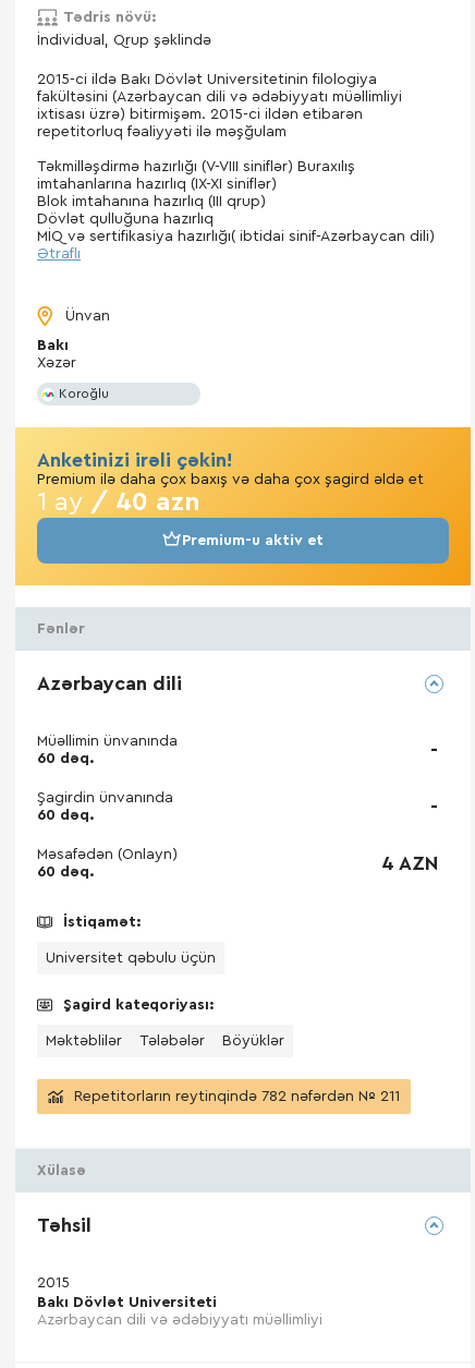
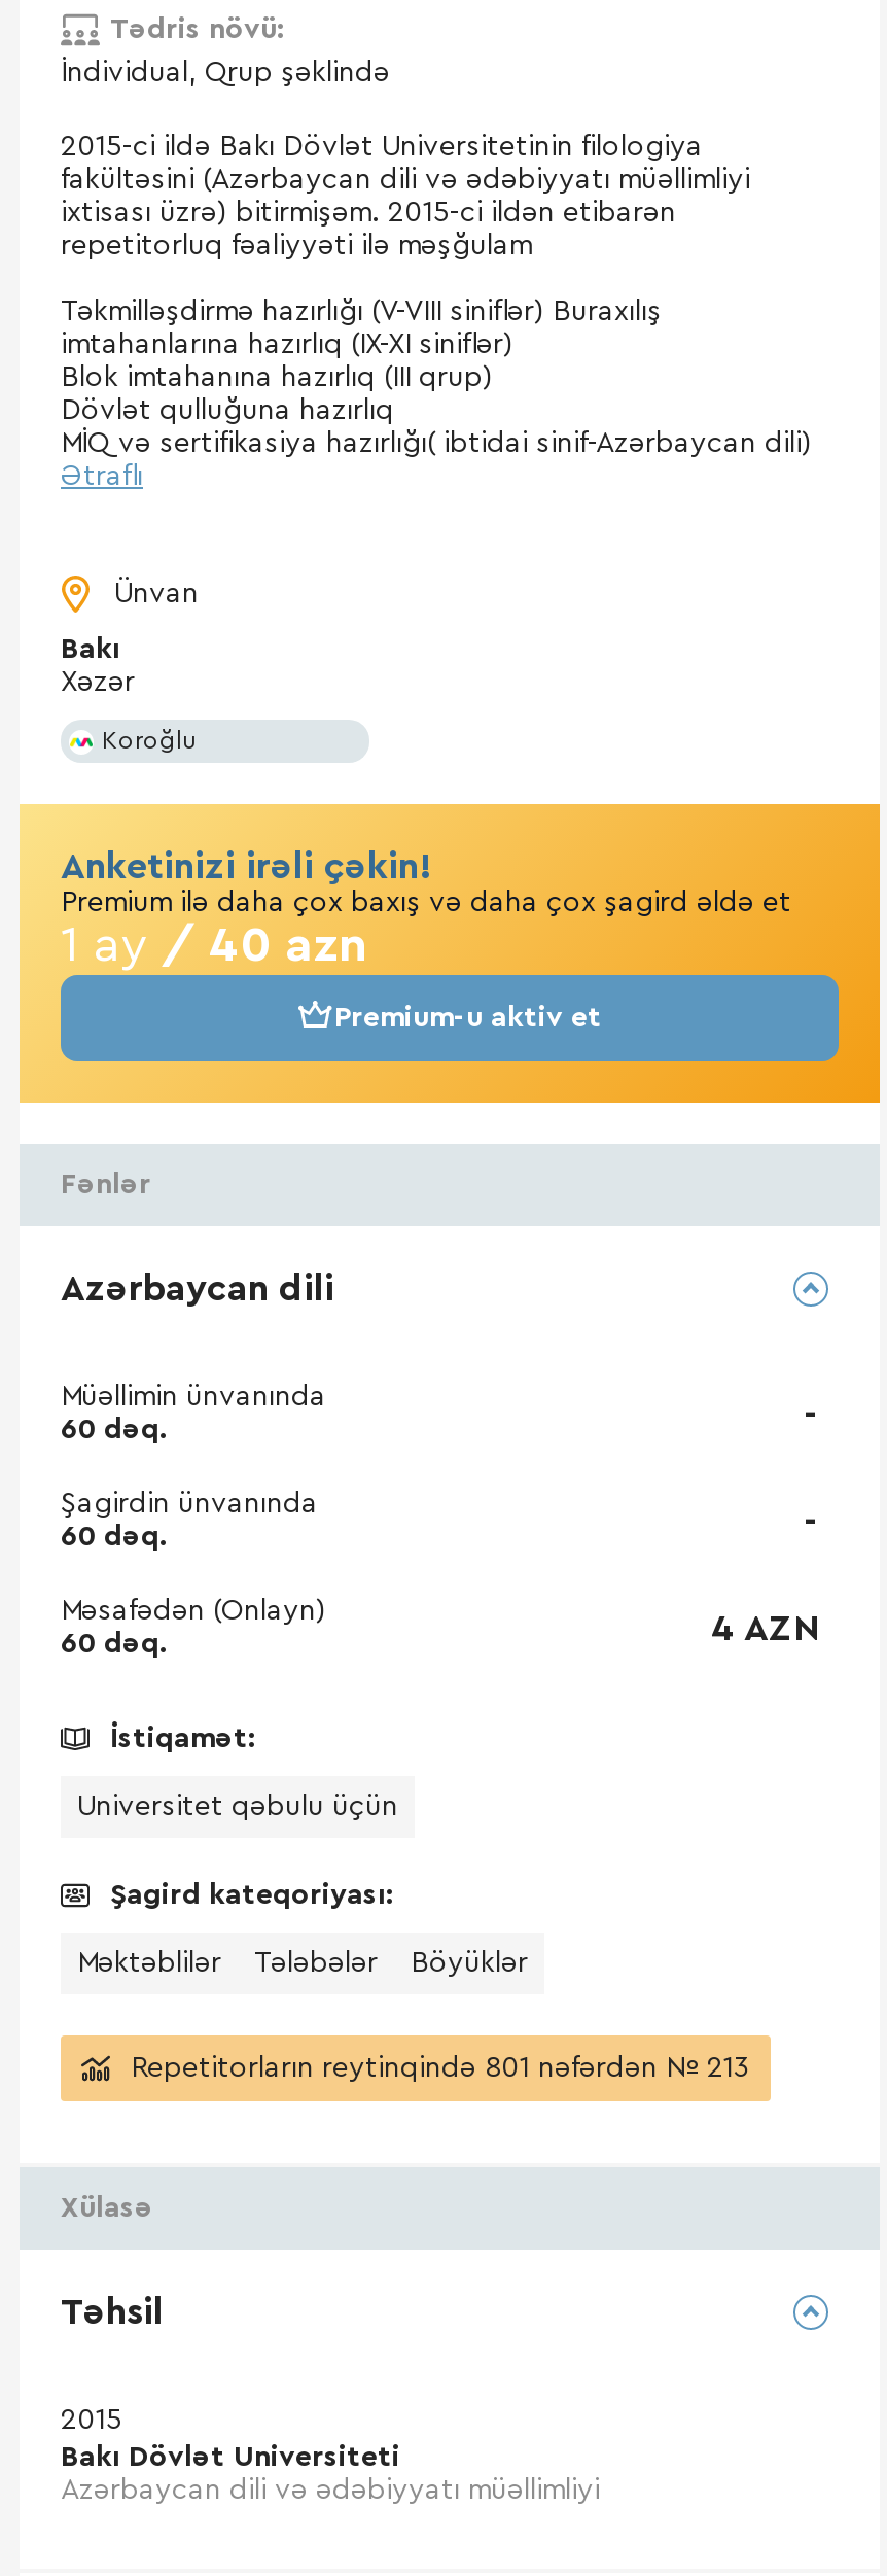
- Repetitorların reytinqində 782 nəfərdən № 211
+ Repetitorların reytinqində 801 nəfərdən № 213
